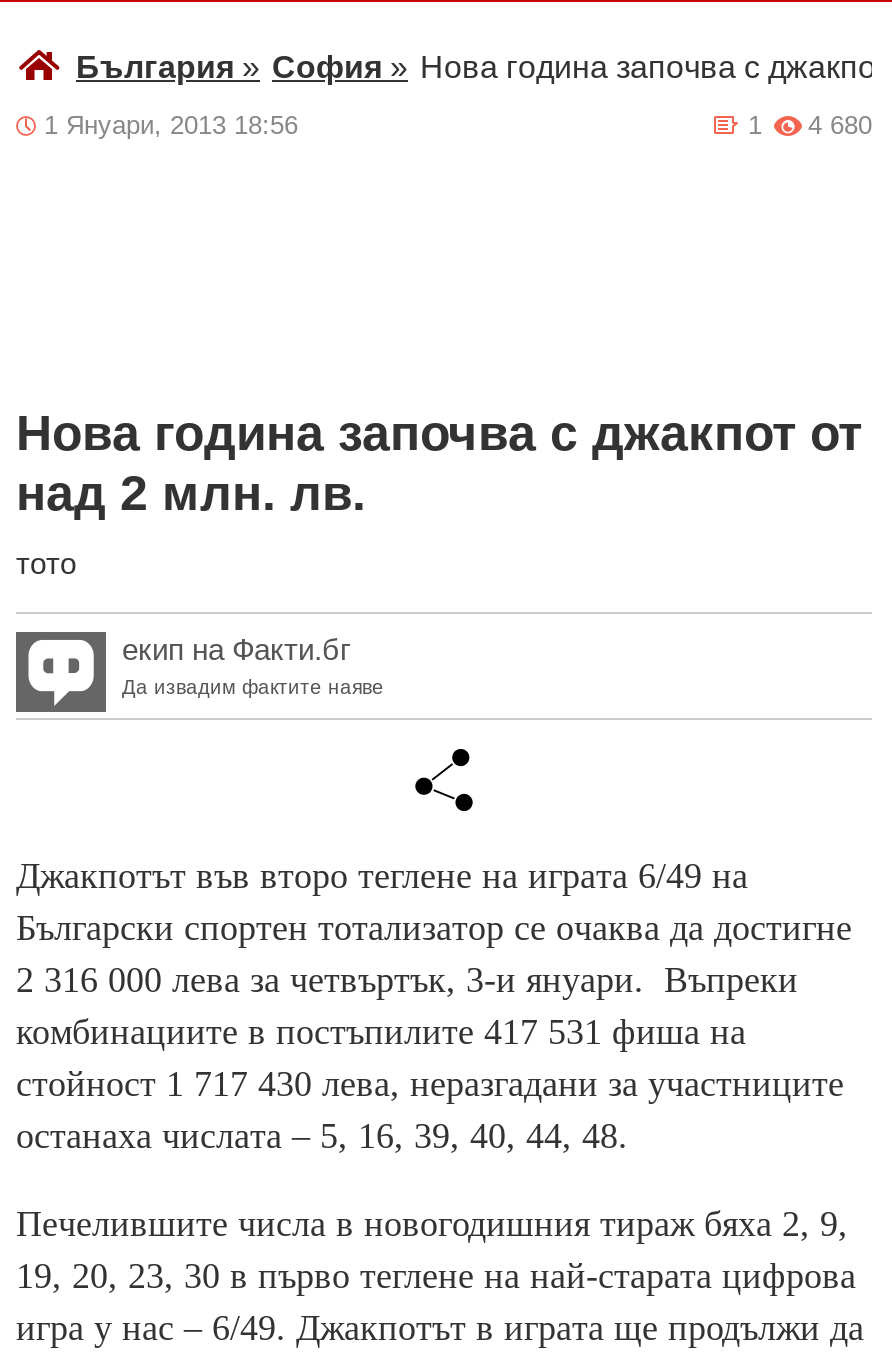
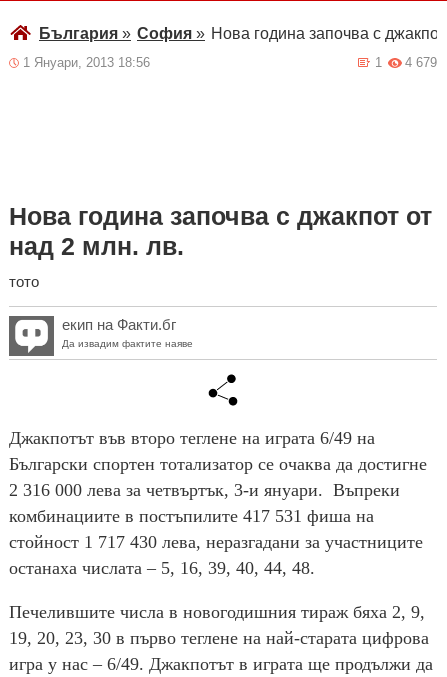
- 1 4 680
+ 1 4 679
